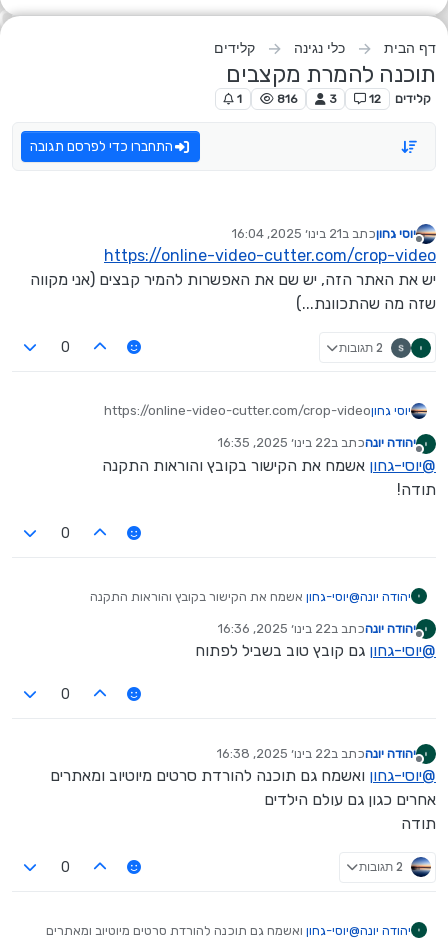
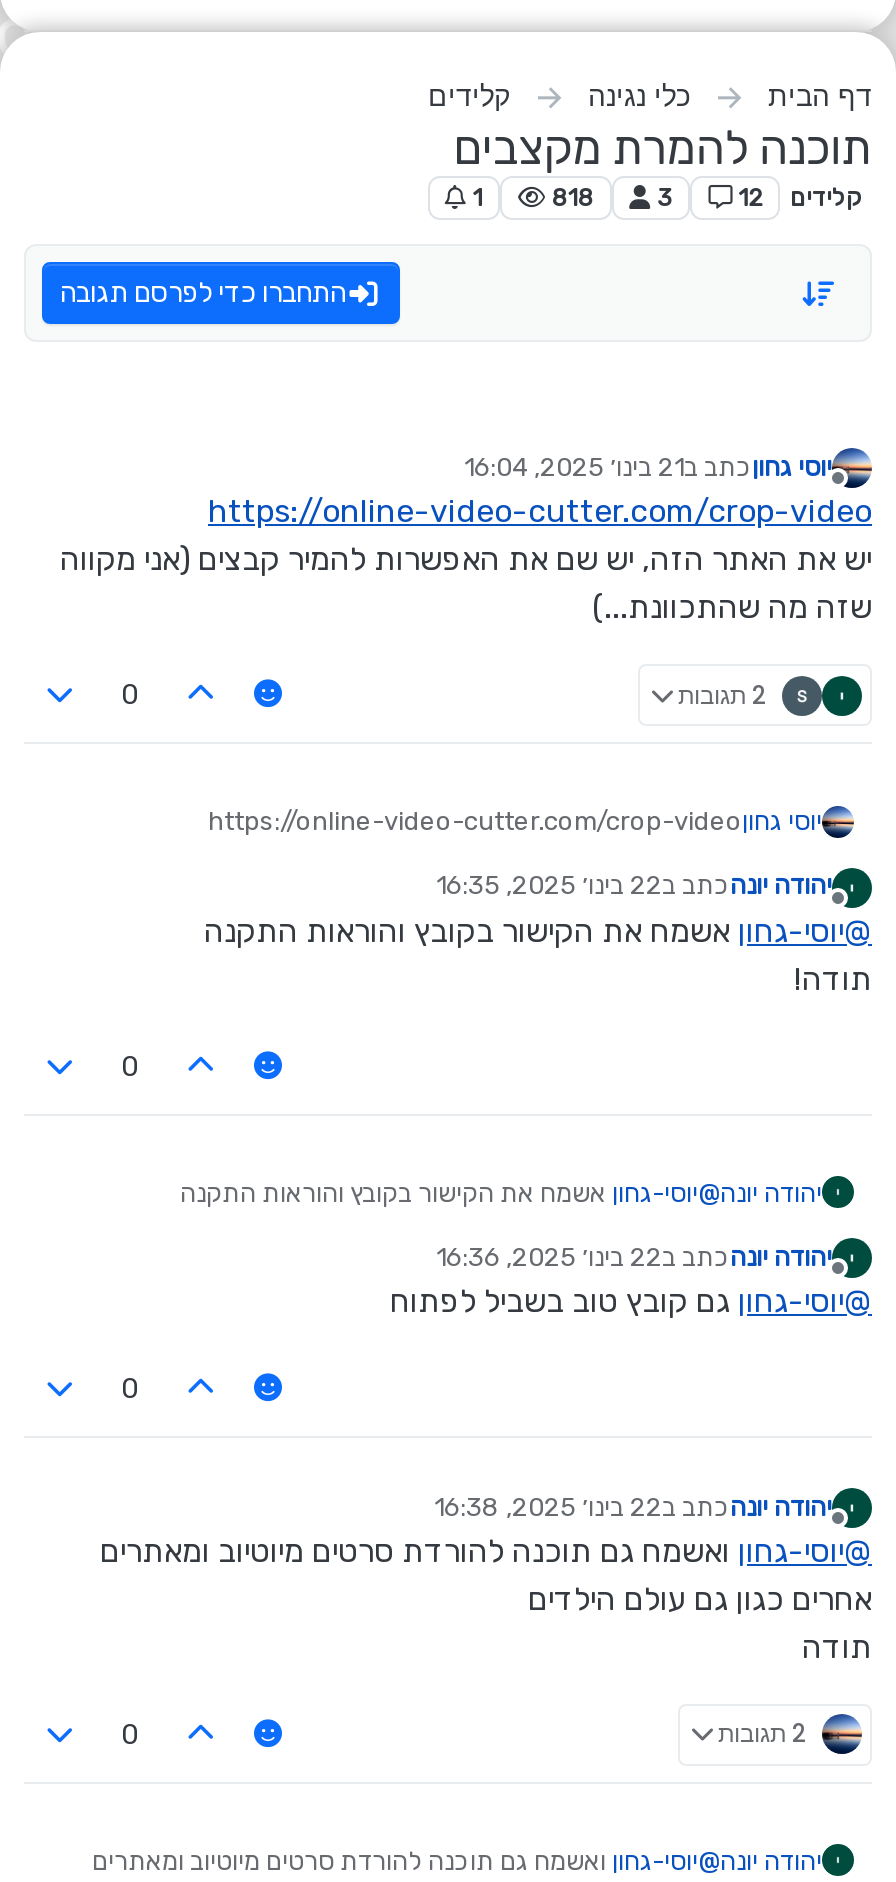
- 816
+ 818
